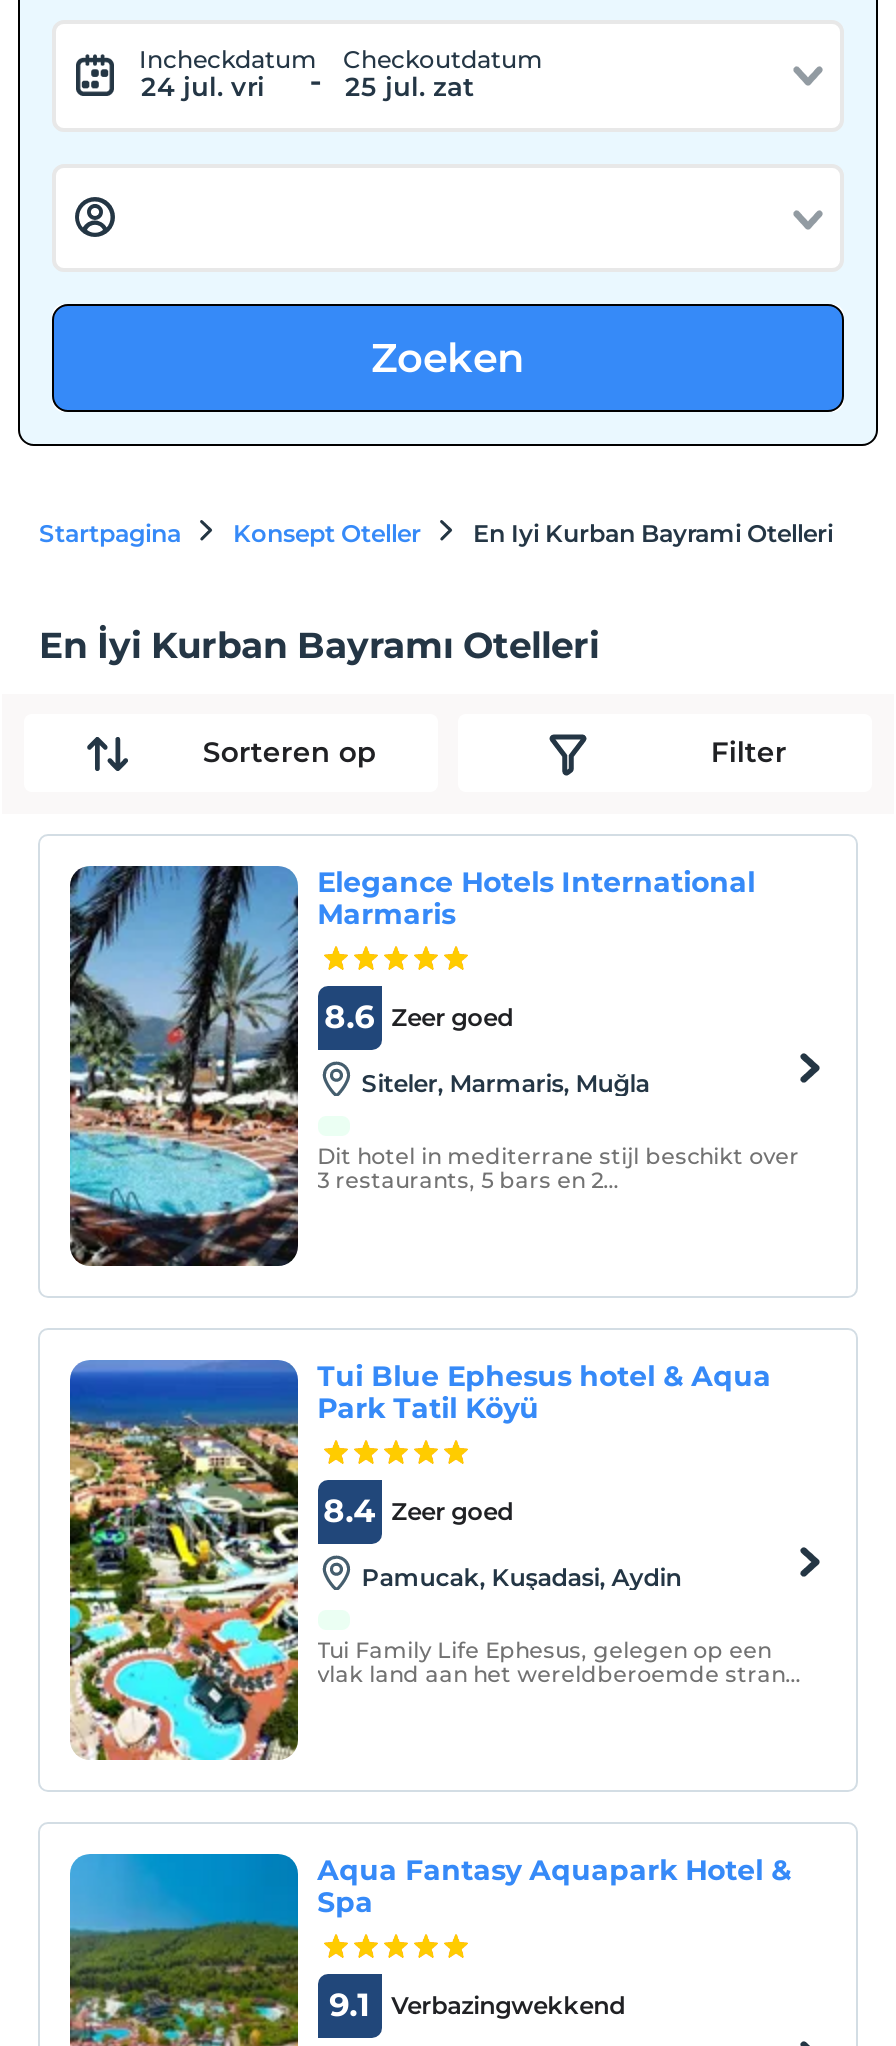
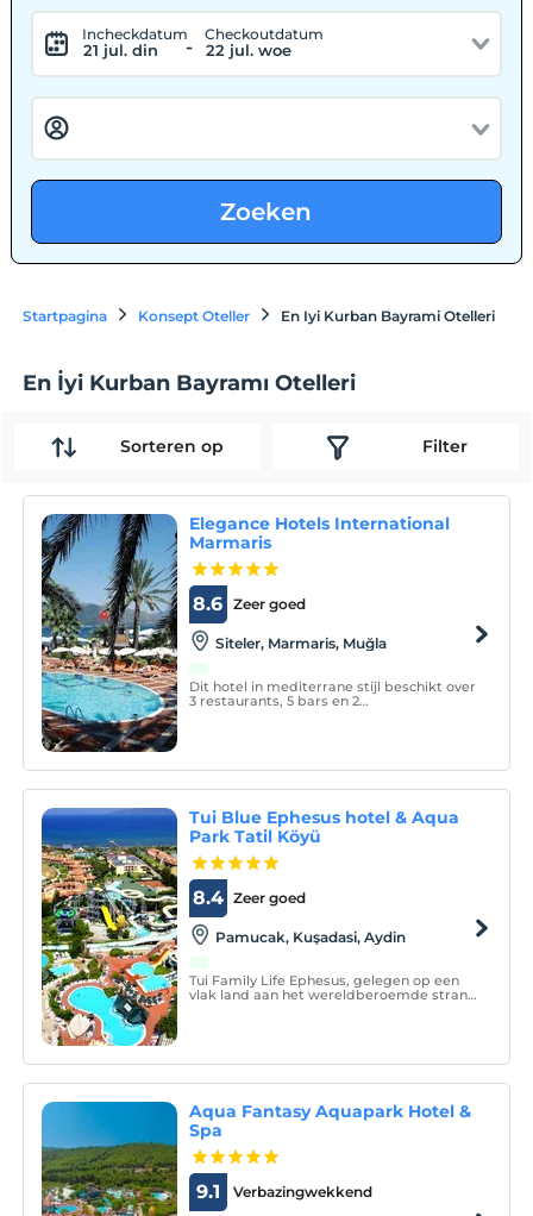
- 24 jul. vri
+ 21 jul. din

- 25 jul. zat
+ 22 jul. woe
